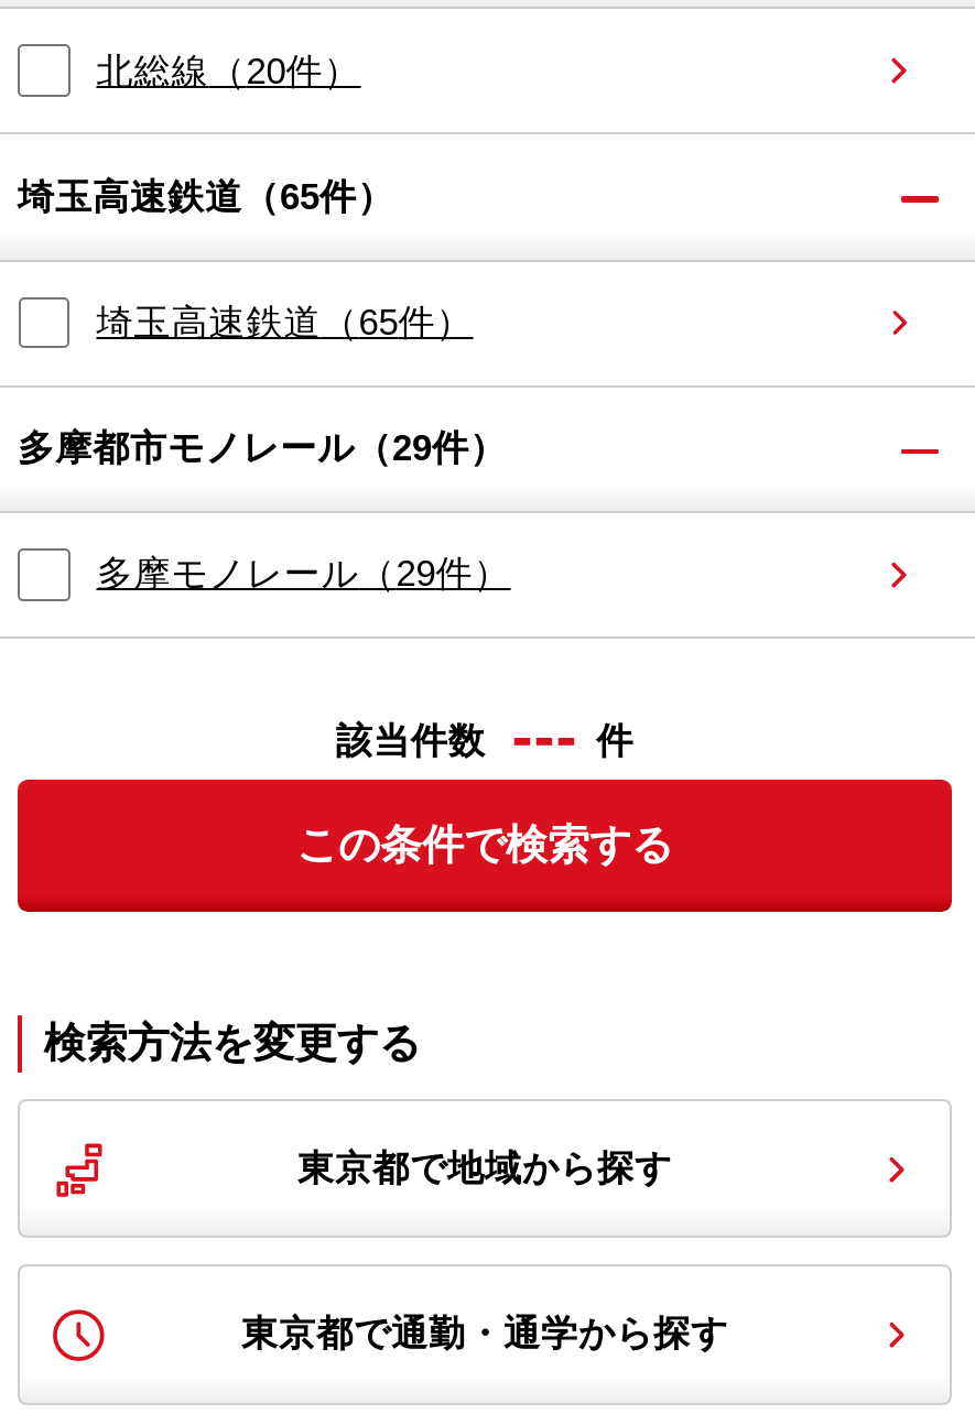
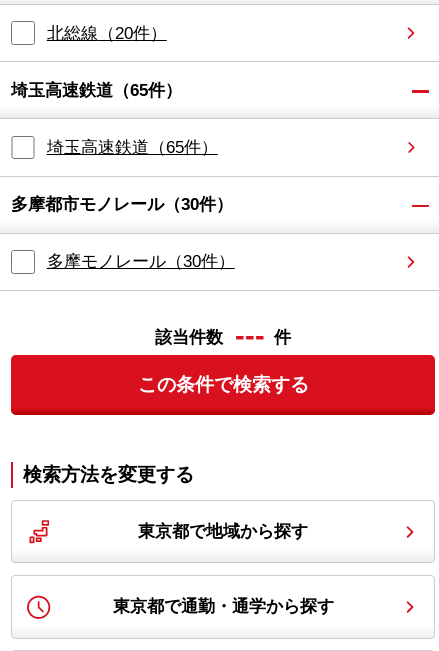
- 多摩都市モノレール（29件）
+ 多摩都市モノレール（30件）

- 多摩モノレール（29件）
+ 多摩モノレール（30件）
